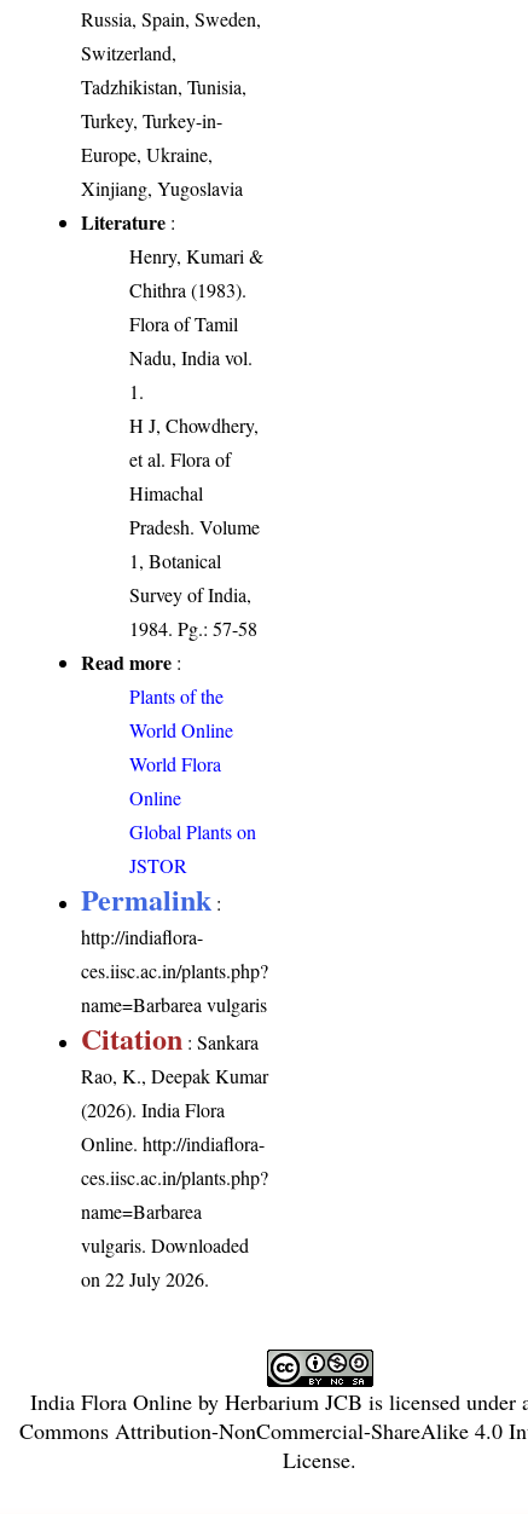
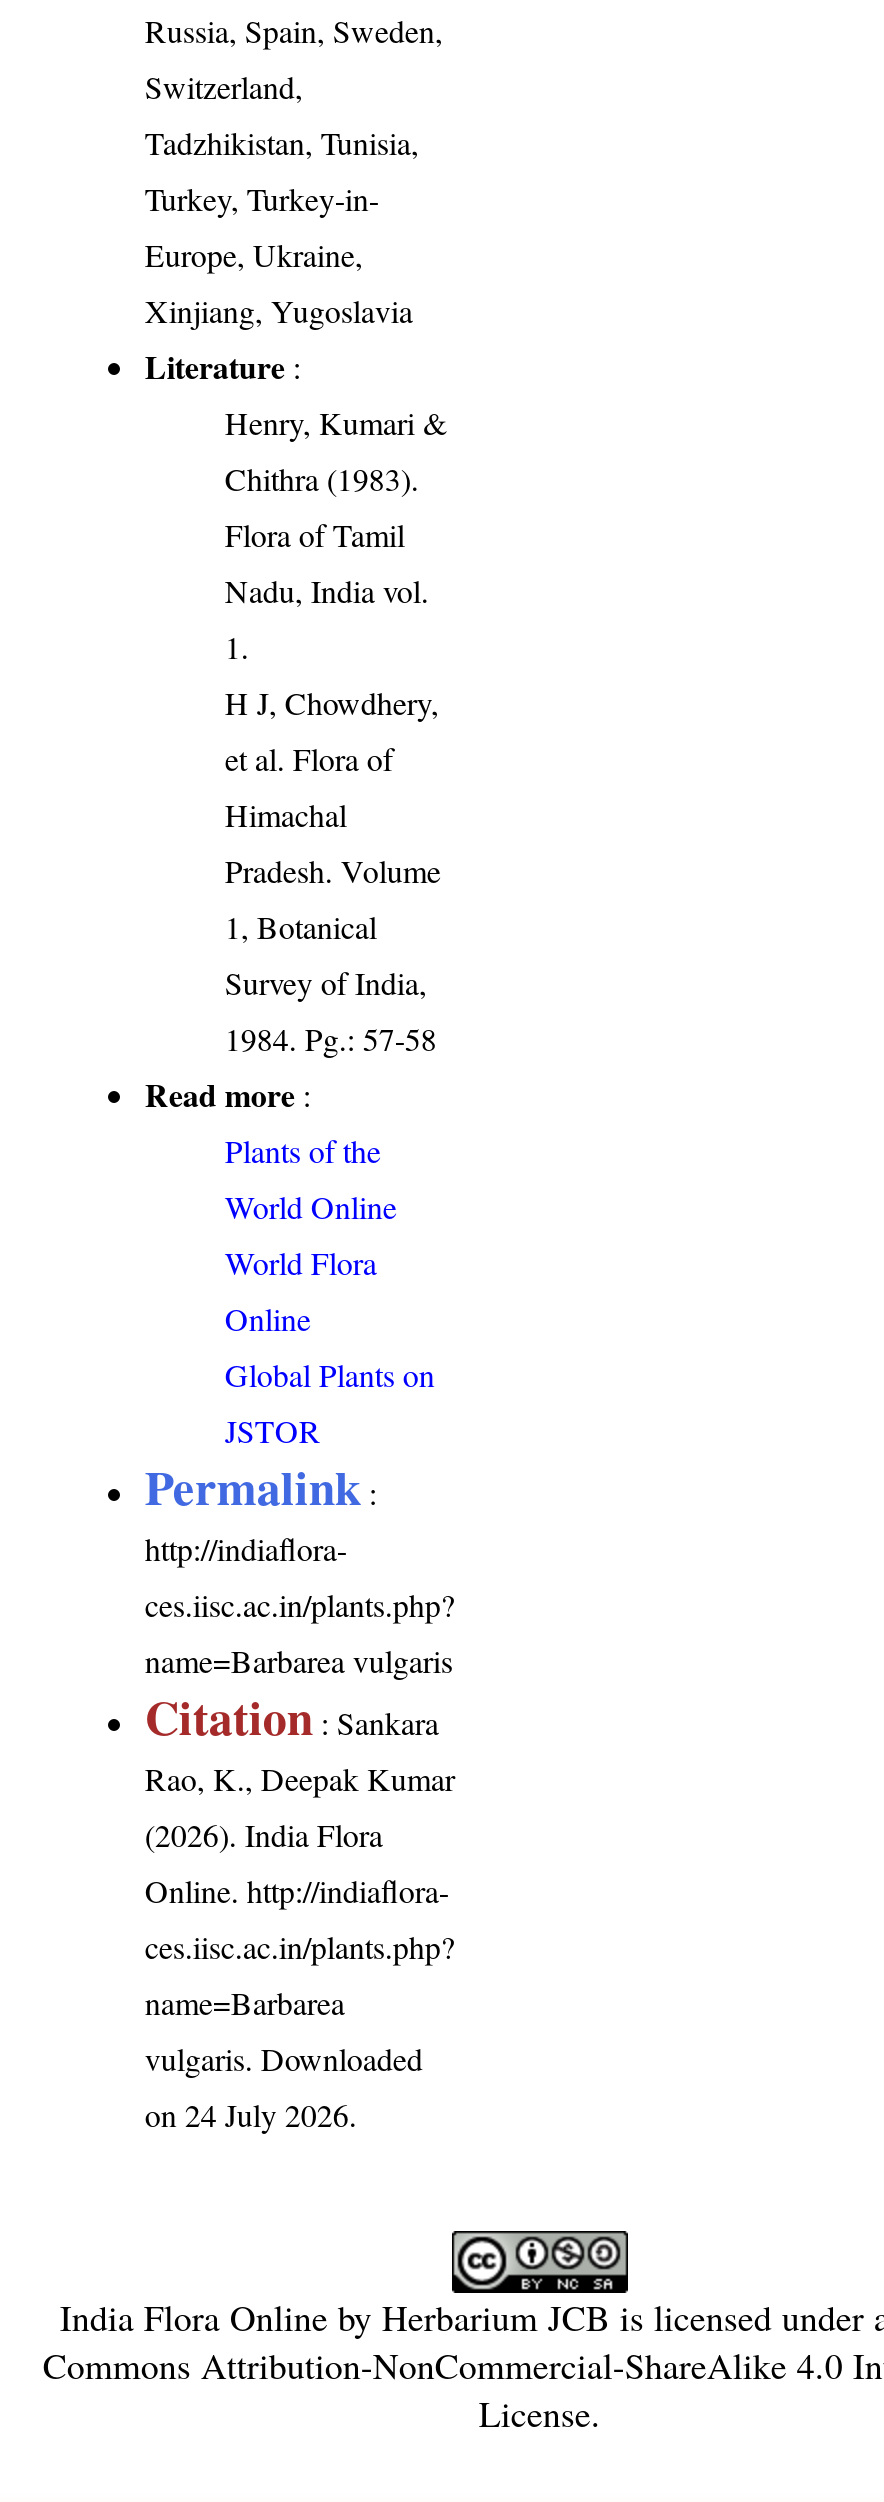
- on 22 July 2026.
+ on 24 July 2026.
